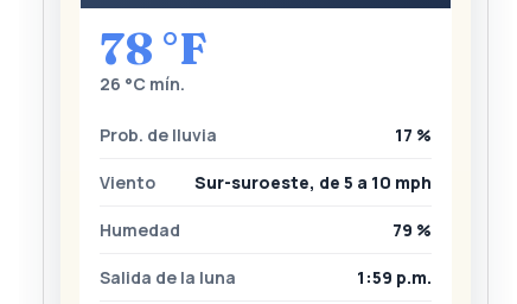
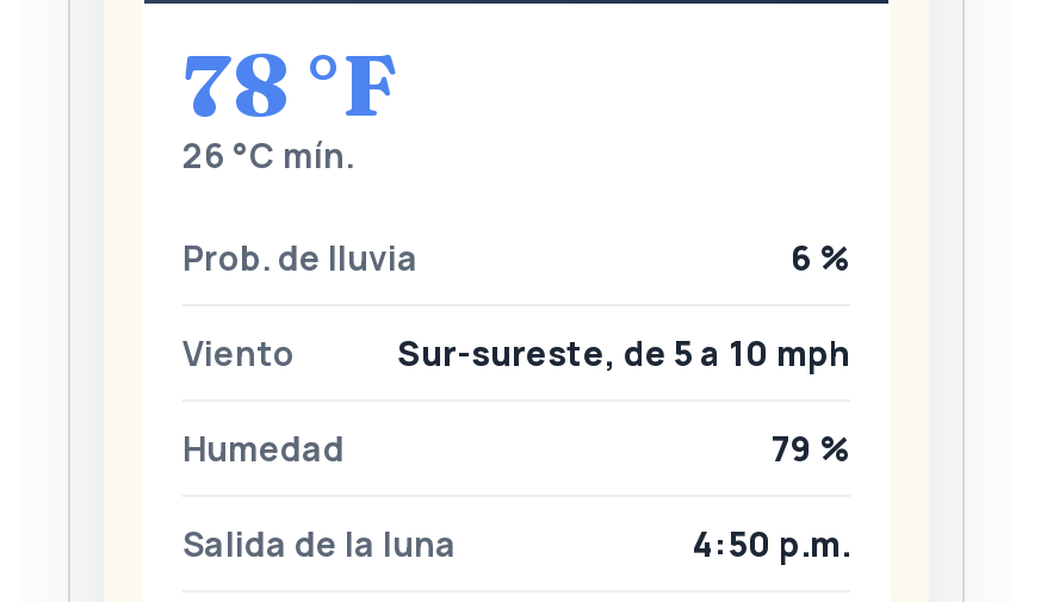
- 17 %
+ 6 %

- Sur-suroeste, de 5 a 10 mph
+ Sur-sureste, de 5 a 10 mph

- 1:59 p.m.
+ 4:50 p.m.
